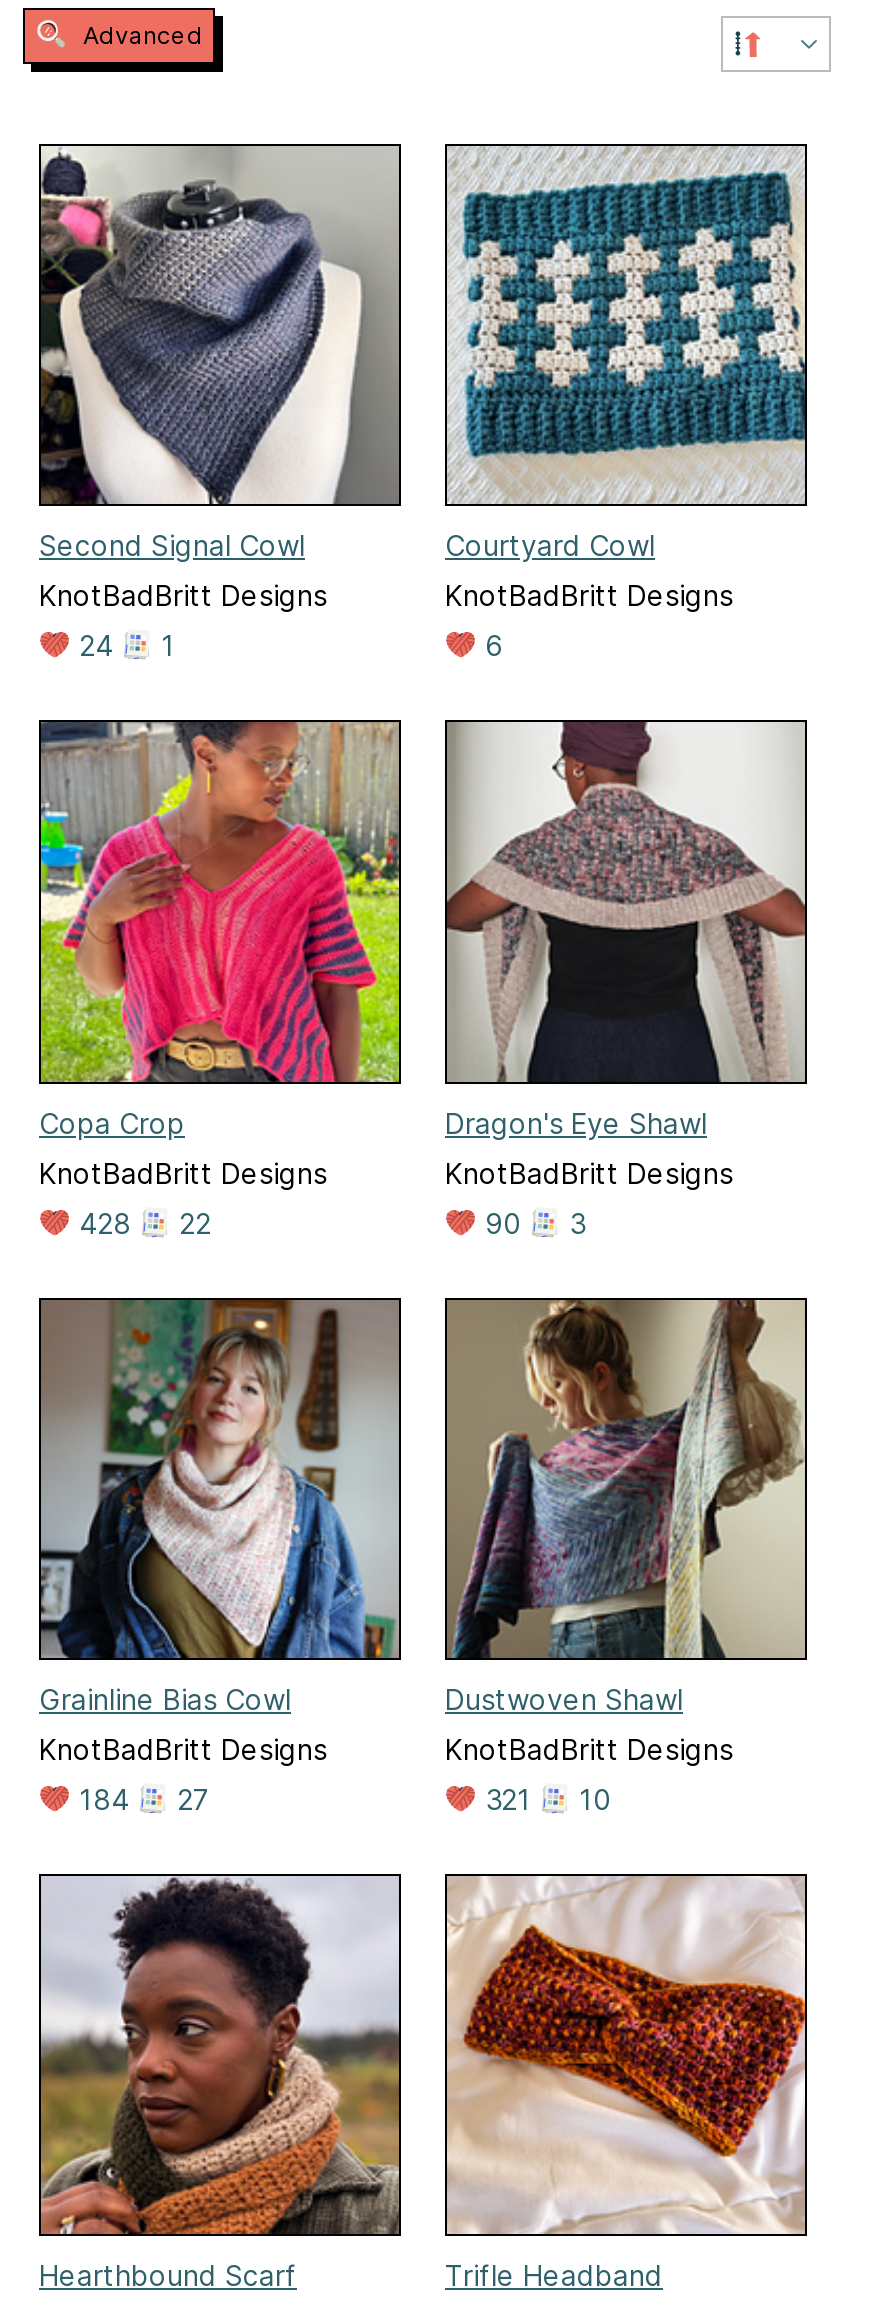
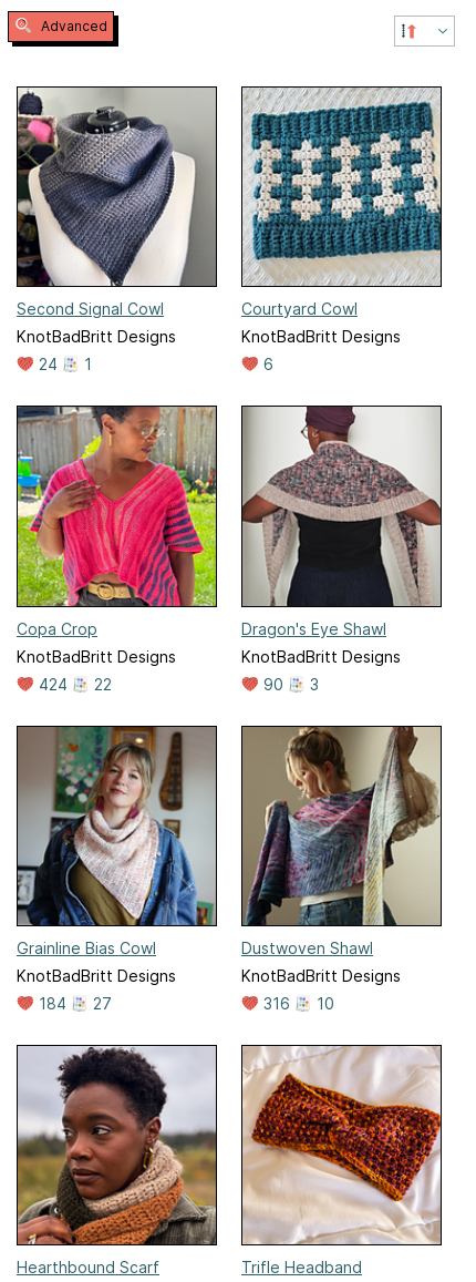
- 428 22
+ 424 22

- 321 10
+ 316 10
